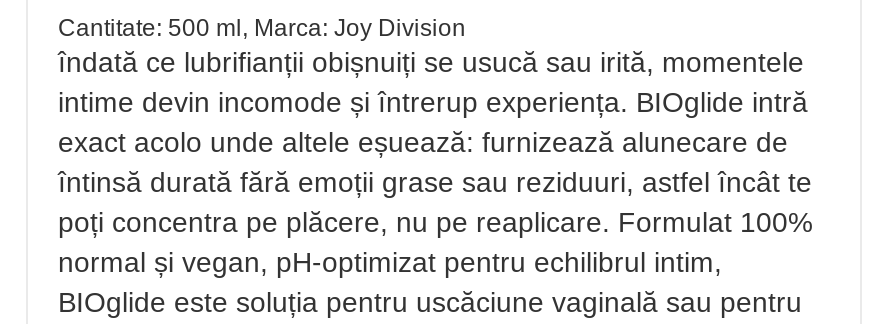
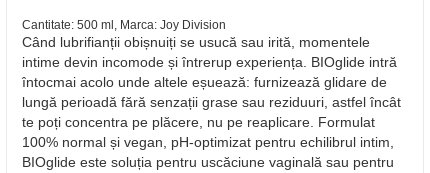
- îndată ce lubrifianții obișnuiți se usucă sau irită, momentele
+ Când lubrifianții obișnuiți se usucă sau irită, momentele

- exact acolo unde altele eșuează: furnizează alunecare de
- întinsă durată fără emoții grase sau reziduuri, astfel încât te
- poți concentra pe plăcere, nu pe reaplicare. Formulat 100%
- normal și vegan, pH-optimizat pentru echilibrul intim,
+ întocmai acolo unde altele eșuează: furnizează glidare de
+ lungă perioadă fără senzații grase sau reziduuri, astfel încât
+ te poți concentra pe plăcere, nu pe reaplicare. Formulat
+ 100% normal și vegan, pH-optimizat pentru echilibrul intim,
